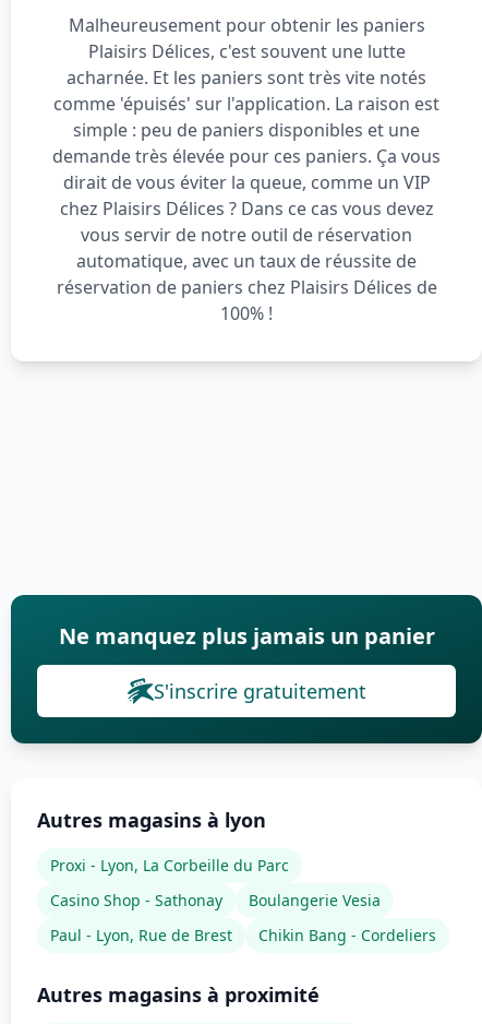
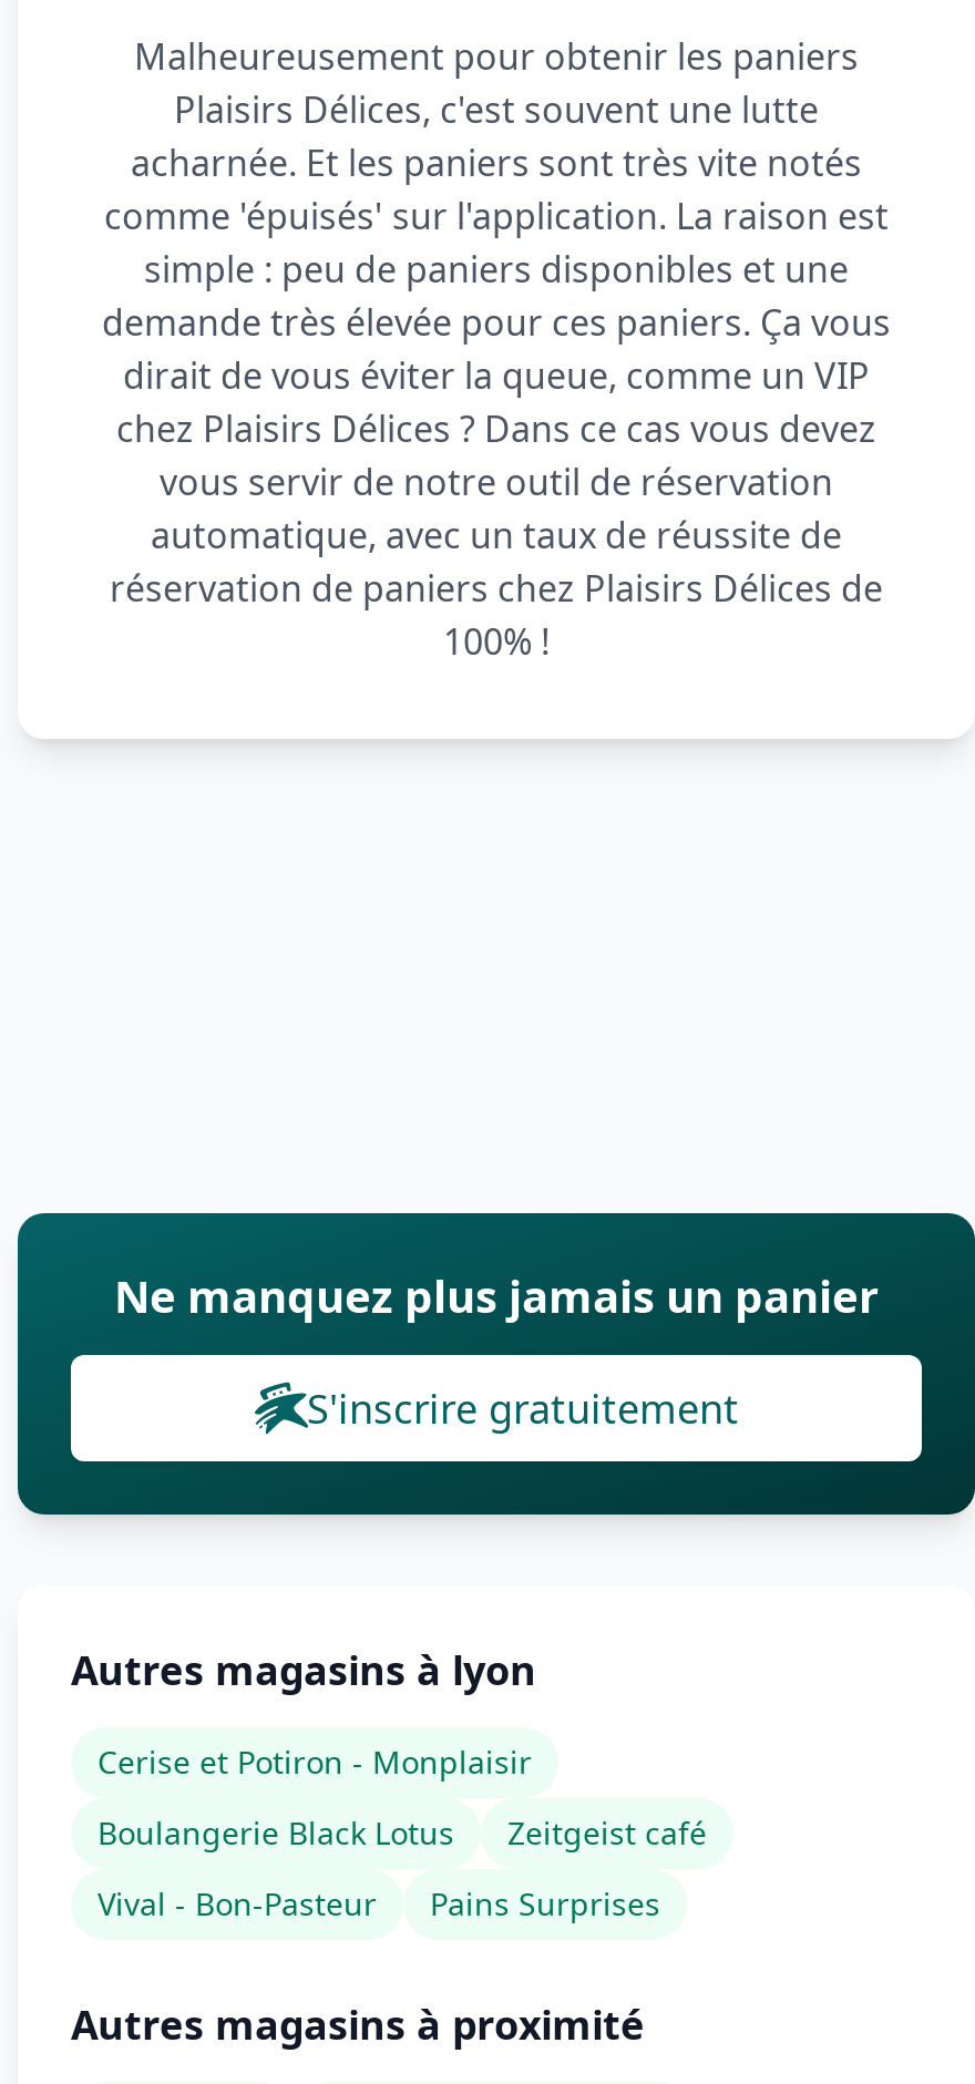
- Proxi - Lyon, La Corbeille du Parc
+ Cerise et Potiron - Monplaisir

- Casino Shop - Sathonay
- Boulangerie Vesia
+ Boulangerie Black Lotus
+ Zeitgeist café

- Paul - Lyon, Rue de Brest
- Chikin Bang - Cordeliers
+ Vival - Bon-Pasteur
+ Pains Surprises
